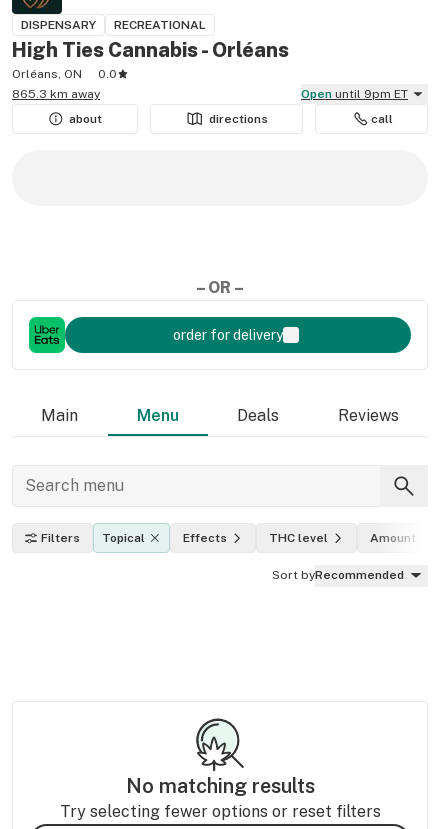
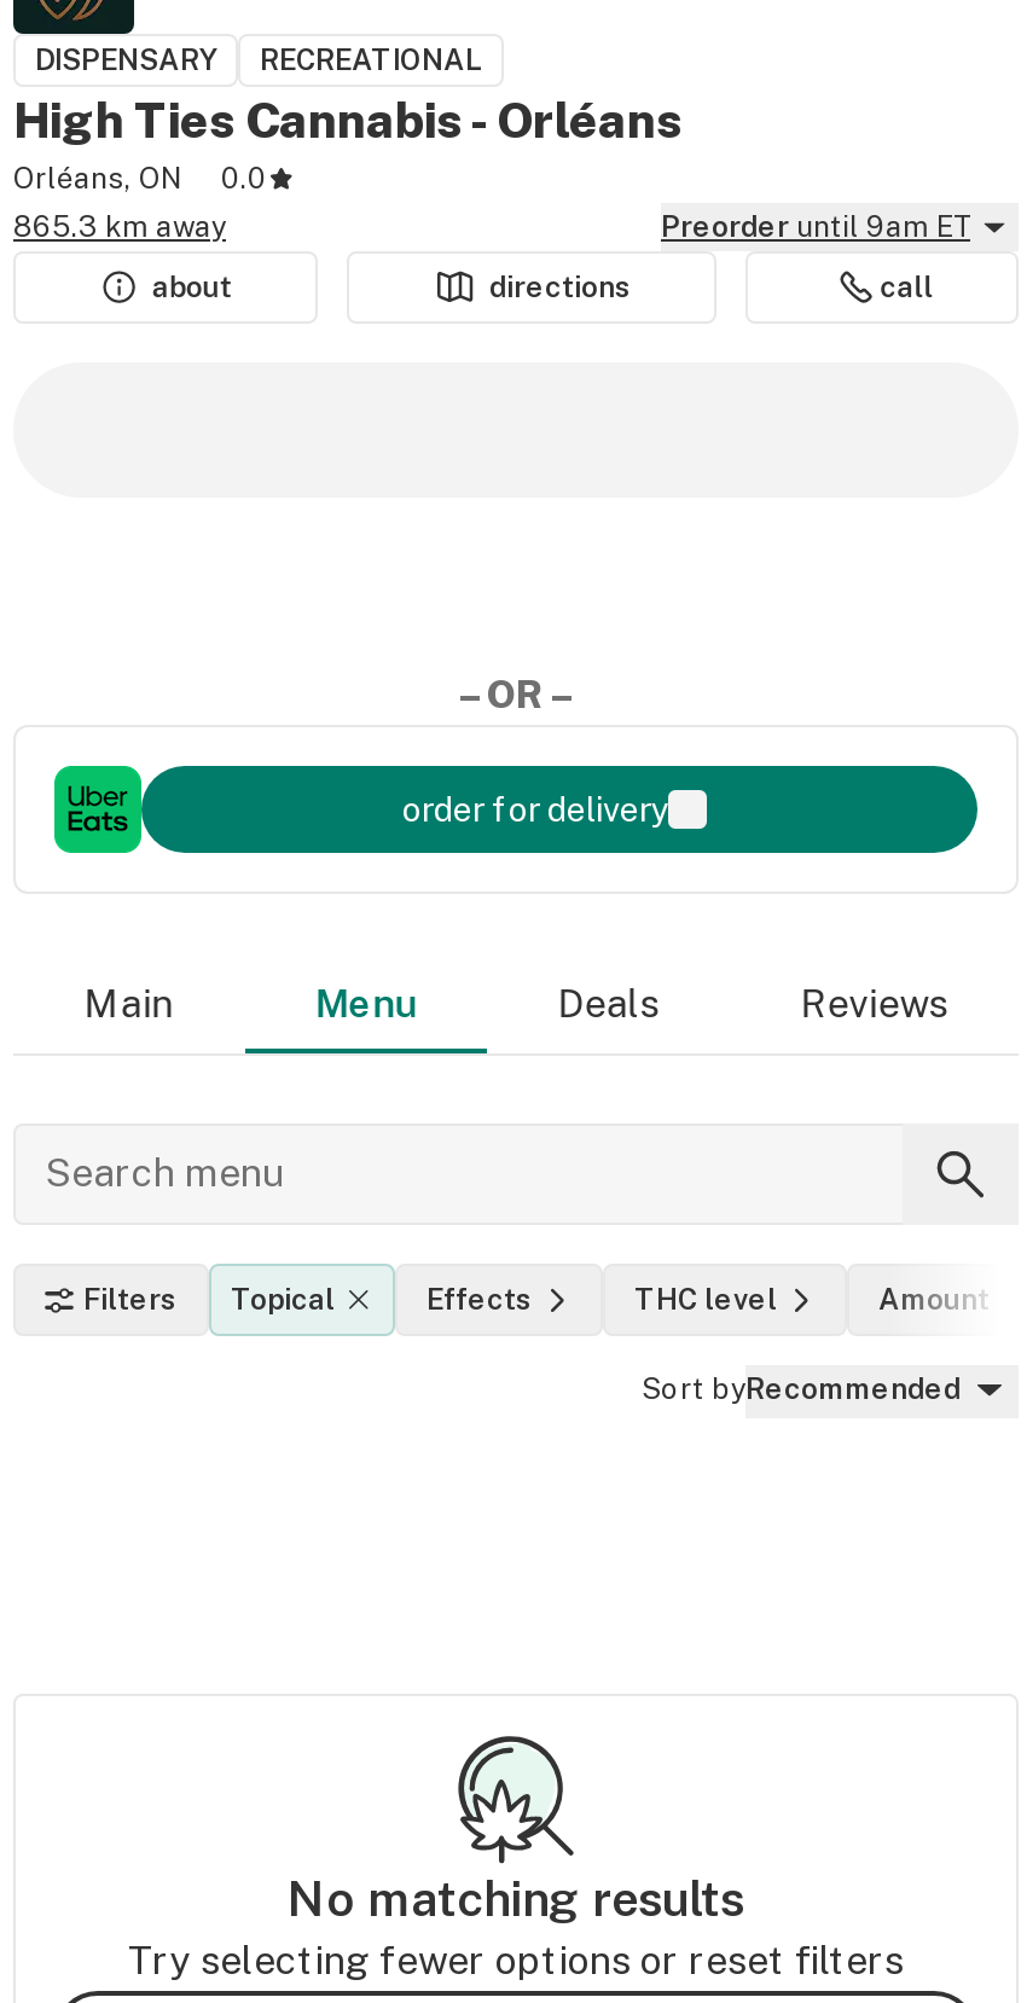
- Open until 9pm ET
+ Preorder until 9am ET
